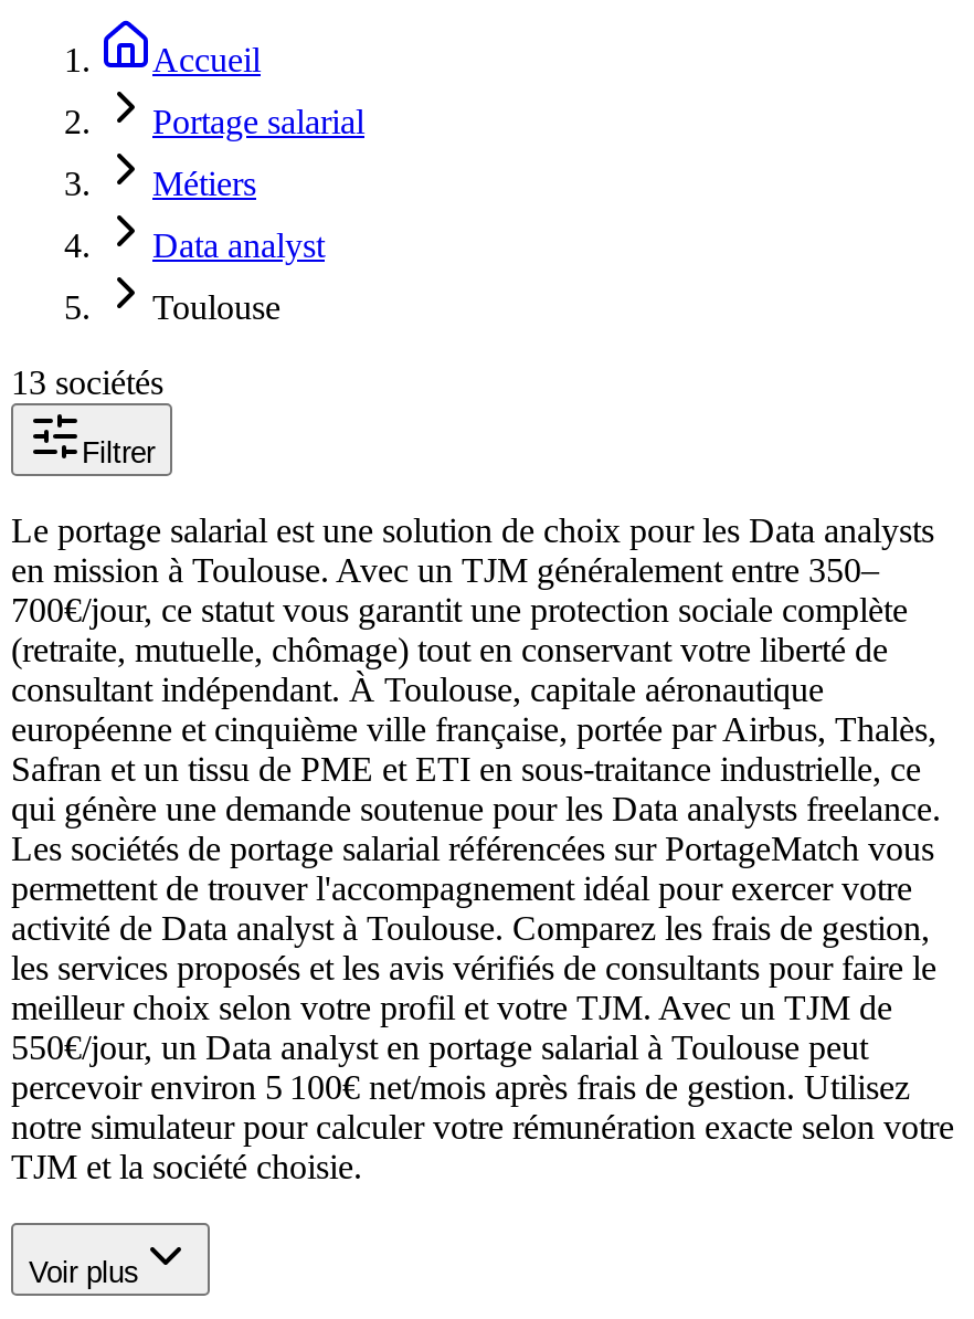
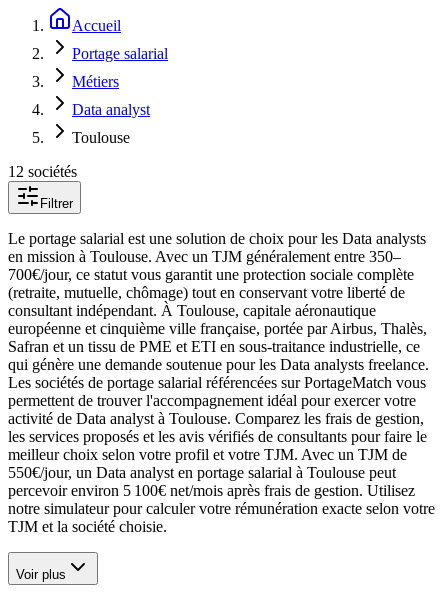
- 13 sociétés
+ 12 sociétés
